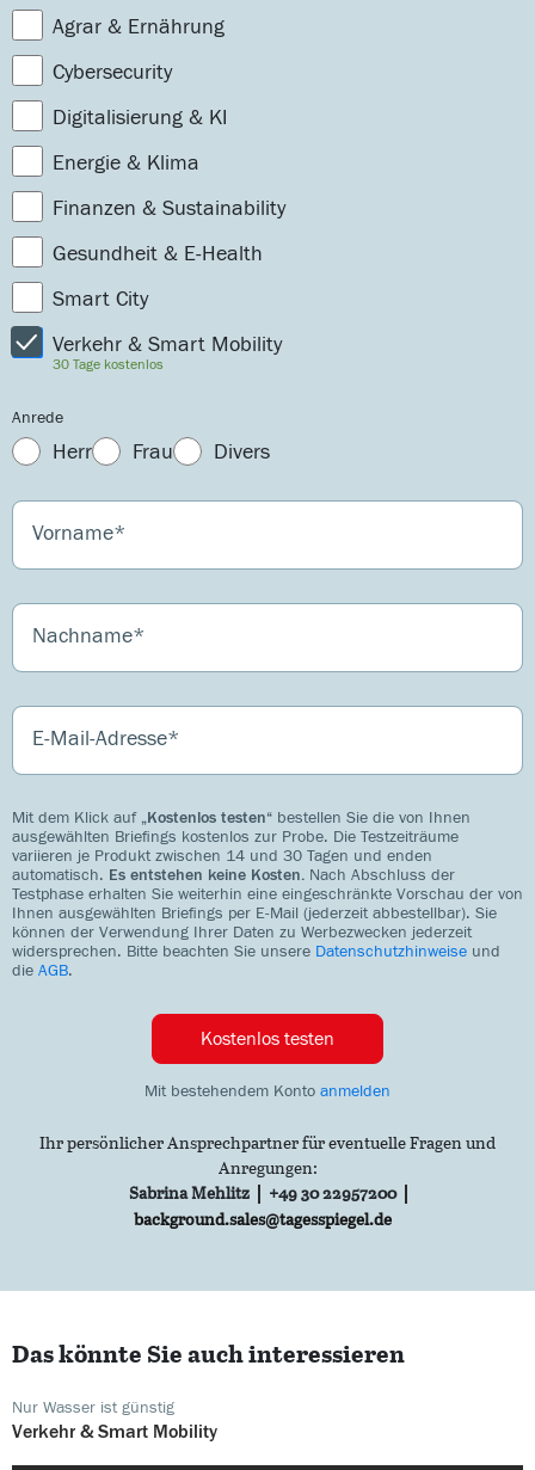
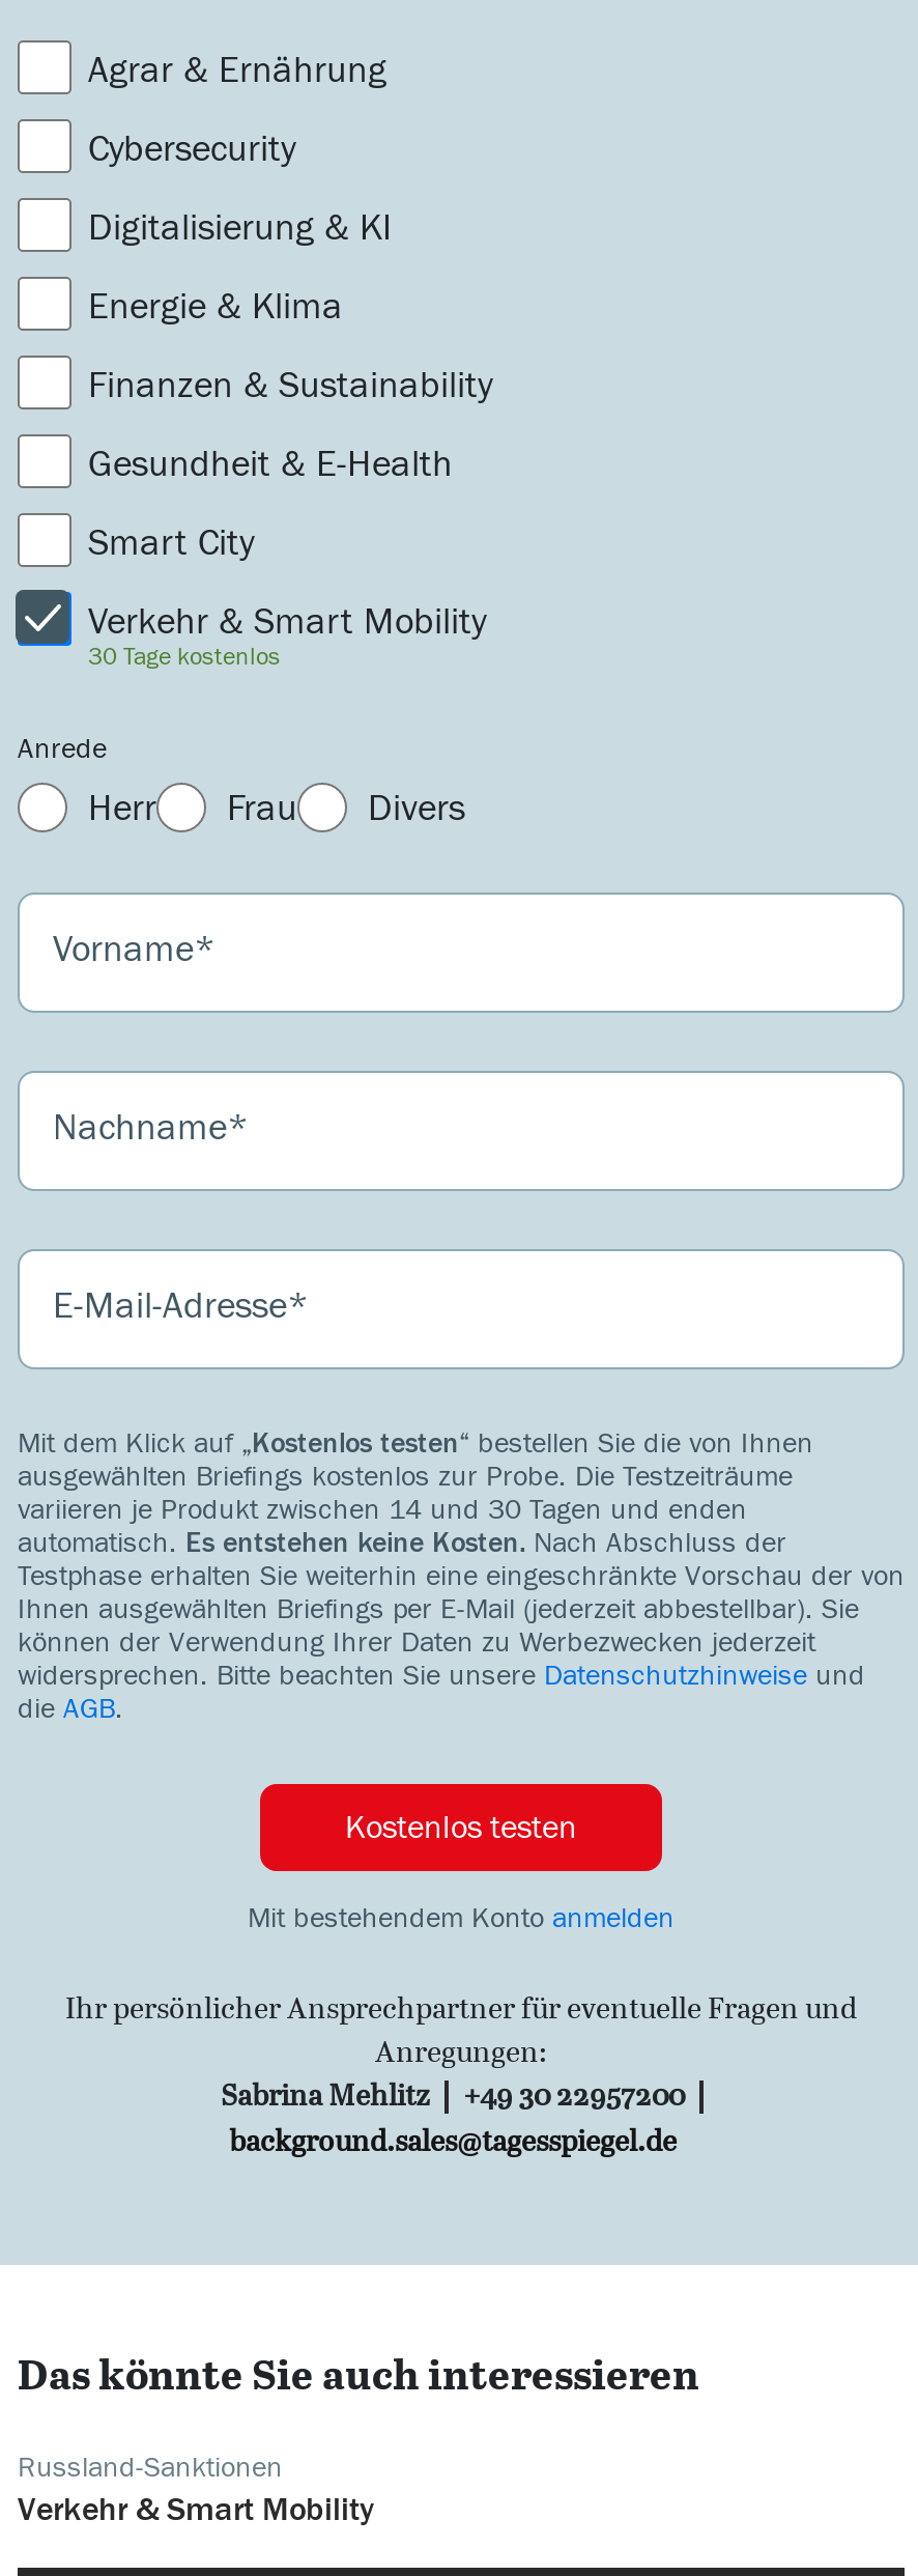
- Nur Wasser ist günstig
+ Russland-Sanktionen
